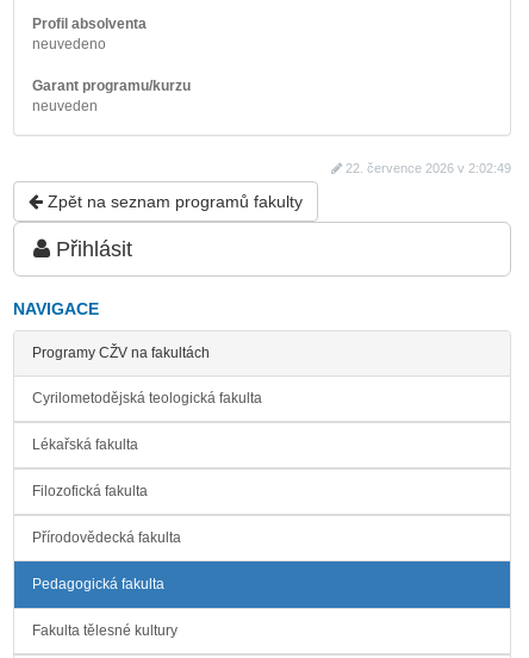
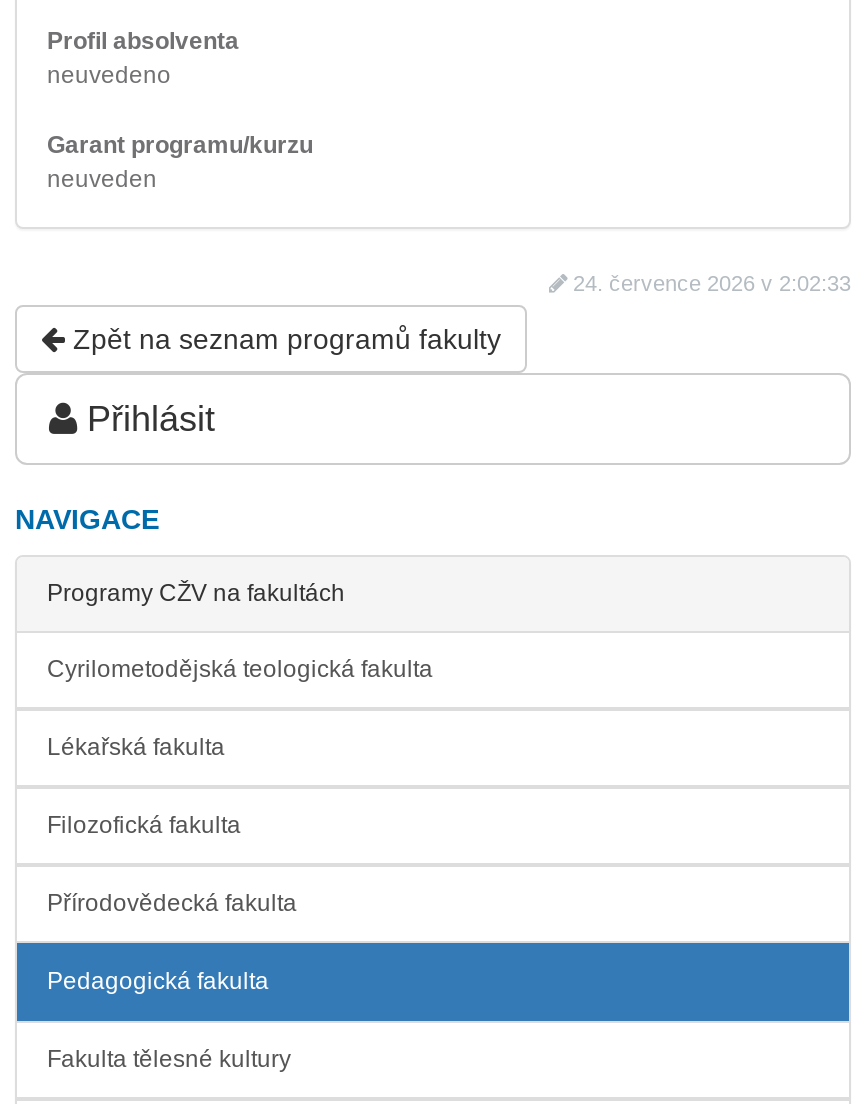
- 22. července 2026 v 2:02:49
+ 24. července 2026 v 2:02:33
